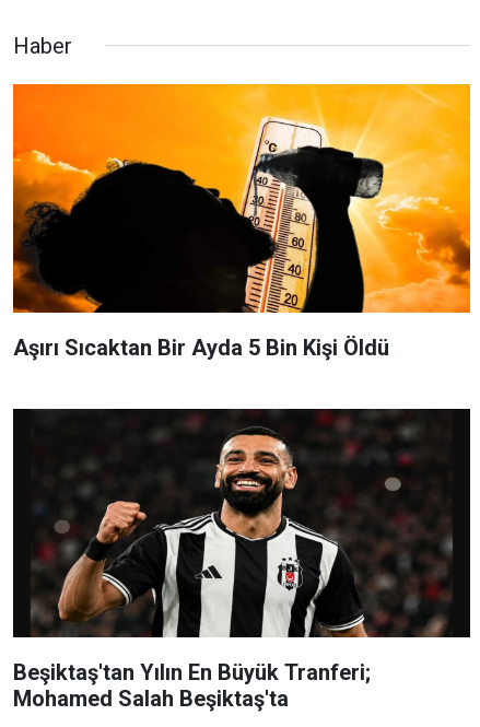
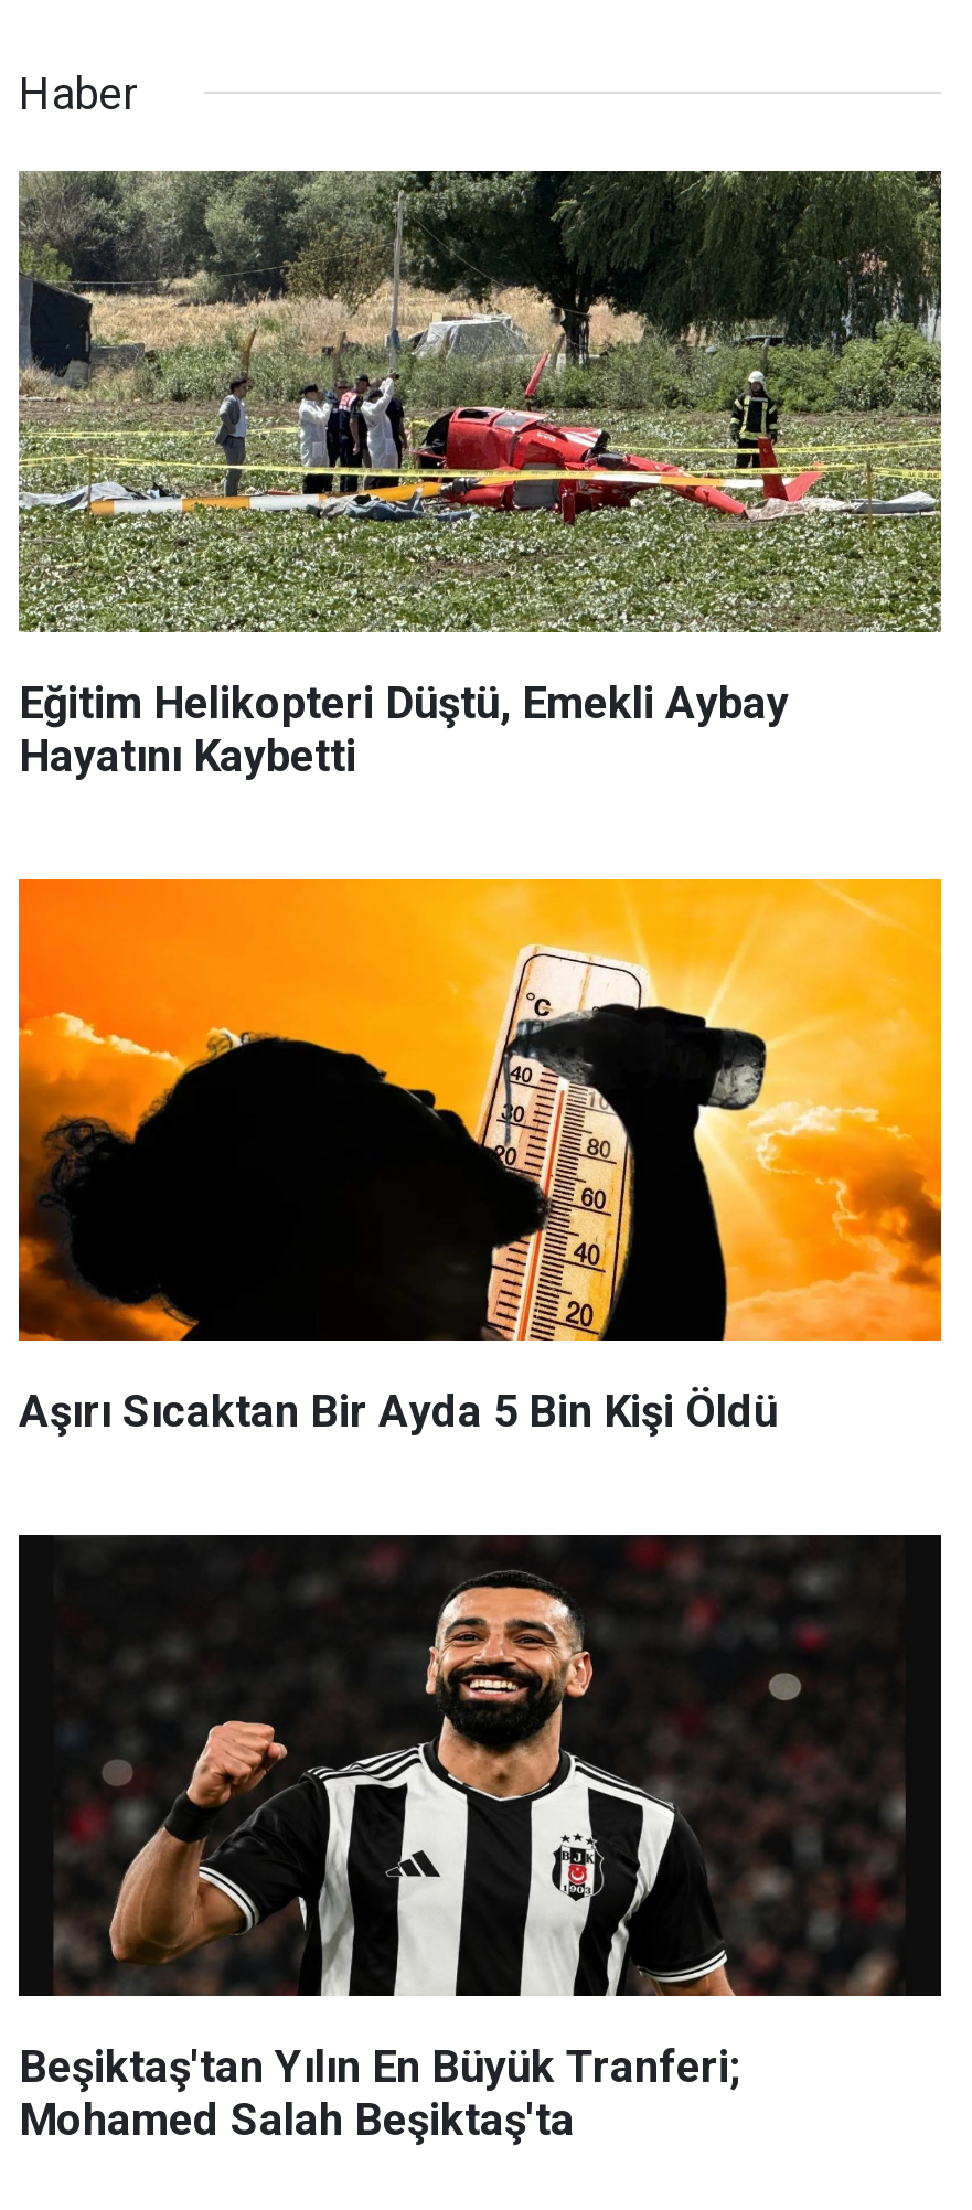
+ [image]
+ Eğitim Helikopteri Düştü, Emekli Aybay
+ Hayatını Kaybetti
